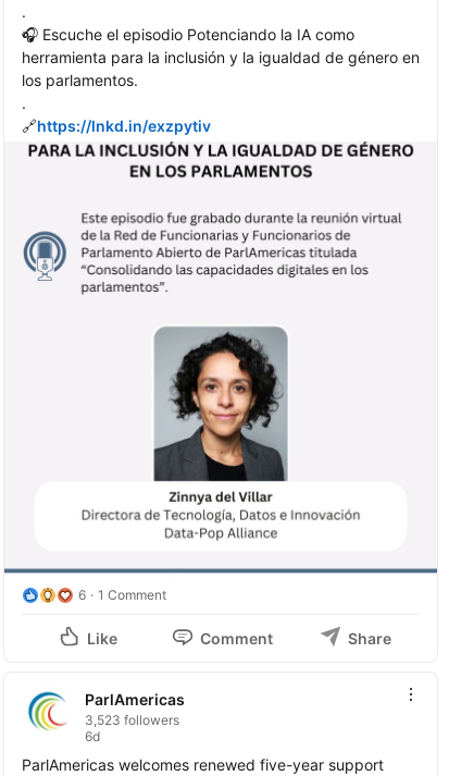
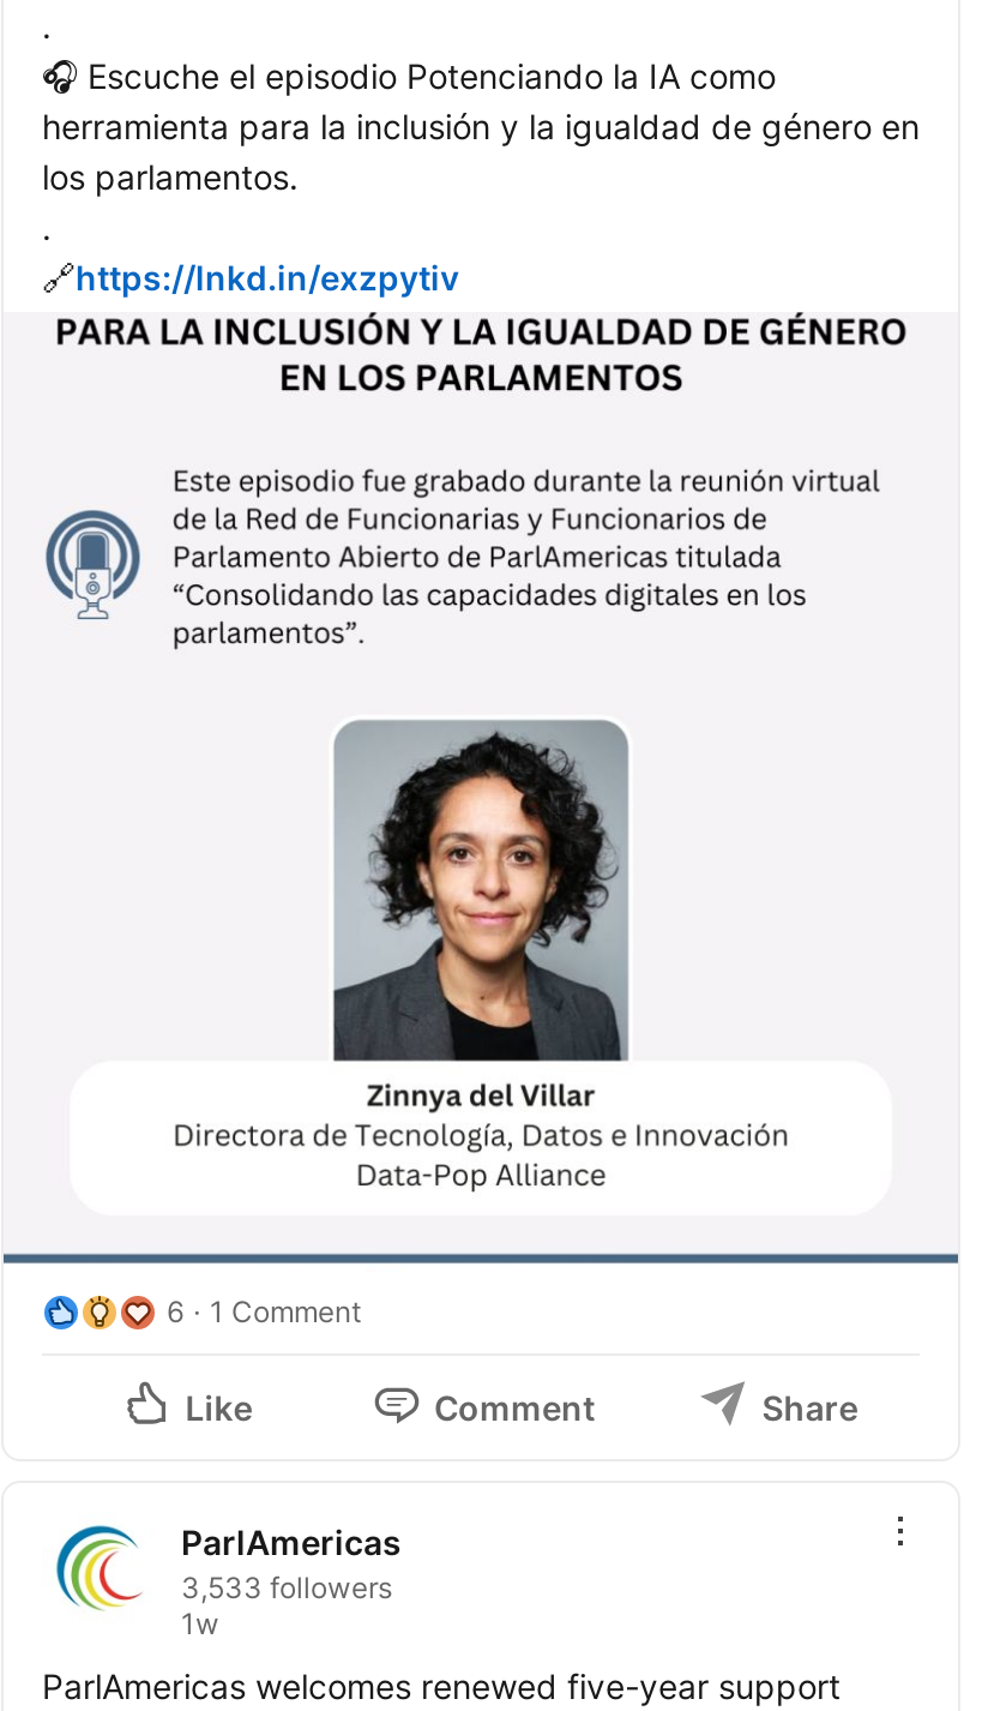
- 3,523 followers
- 6d
+ 3,533 followers
+ 1w
